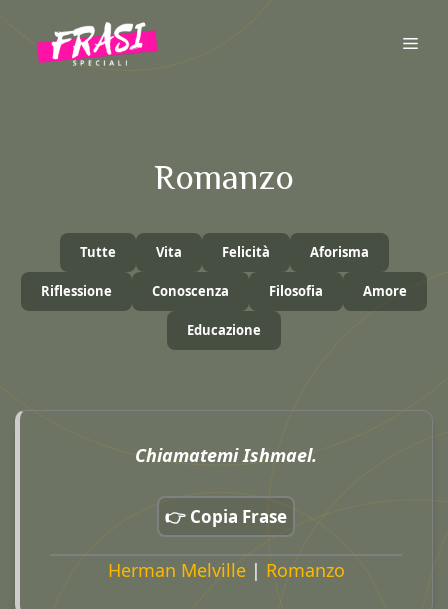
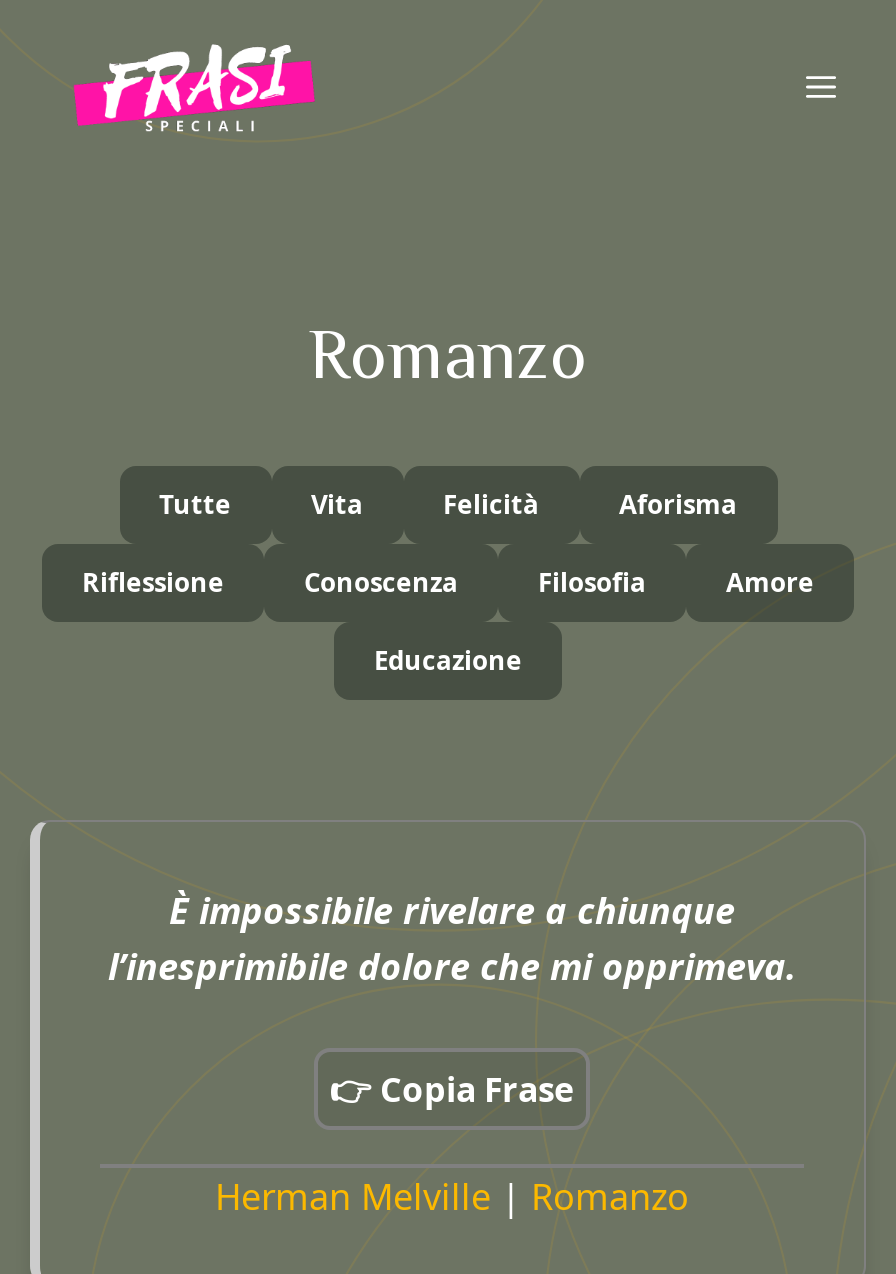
- Chiamatemi Ishmael.
+ È impossibile rivelare a chiunque
+ l’inesprimibile dolore che mi opprimeva.
